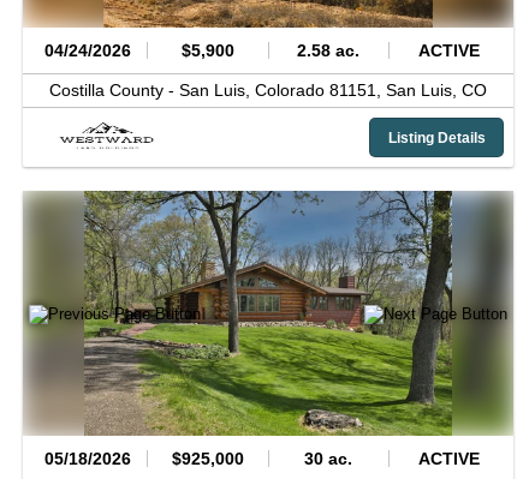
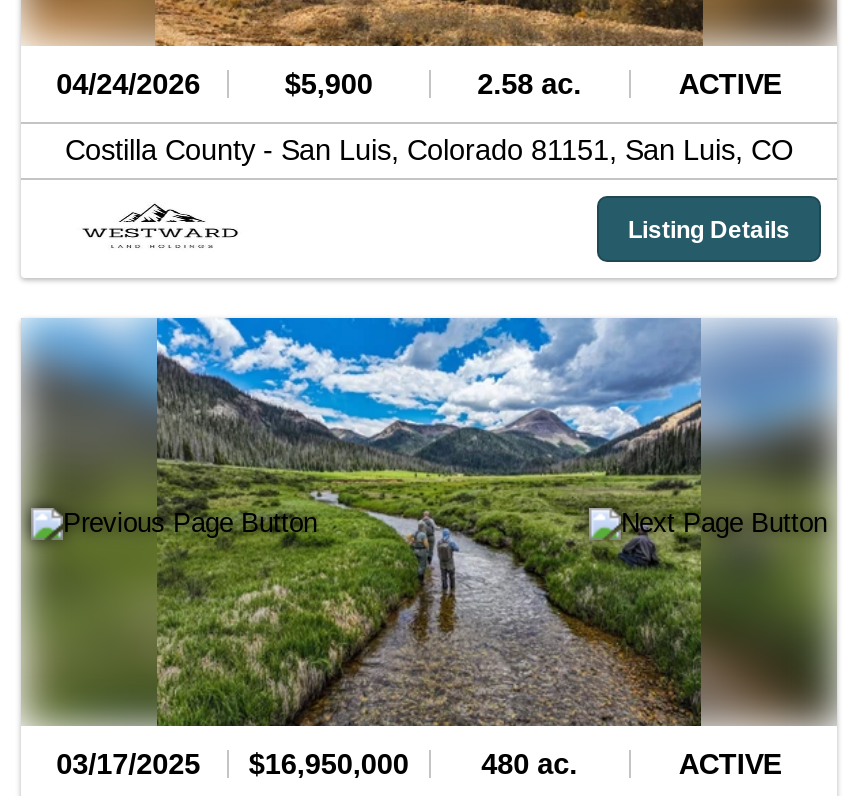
- [image]
- 05/18/2026
+ [image]
+ 03/17/2025

- $925,000
+ $16,950,000

- 30 ac.
+ 480 ac.
